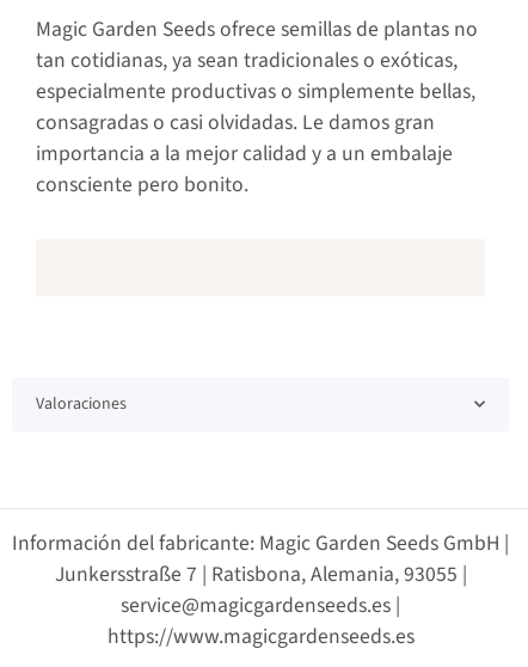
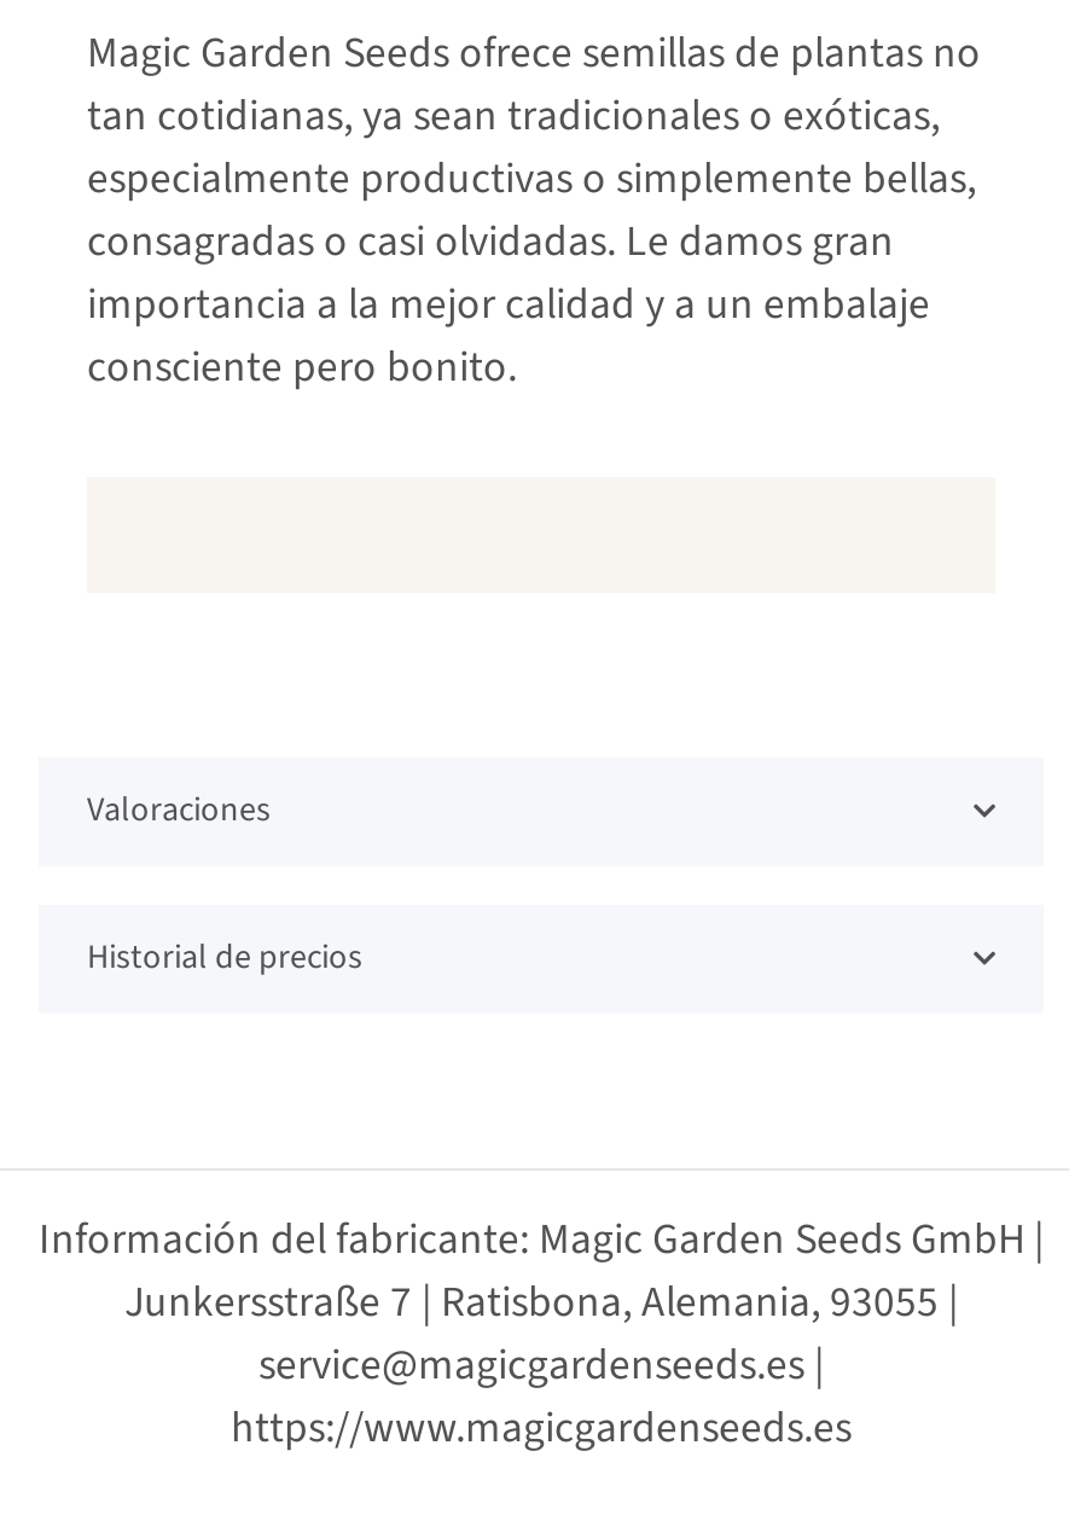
+ Historial de precios
